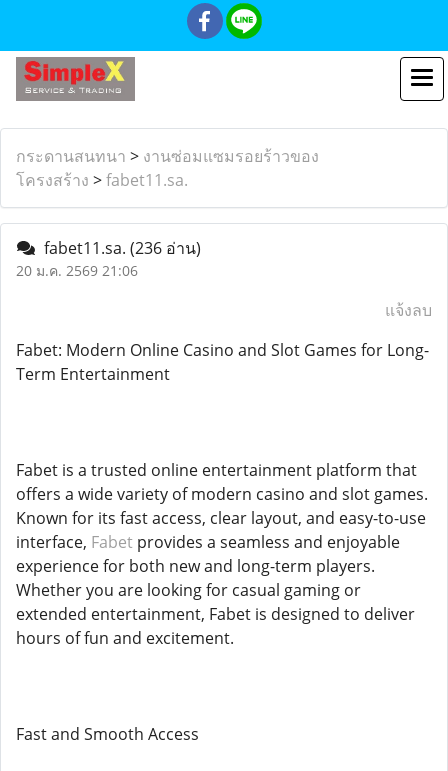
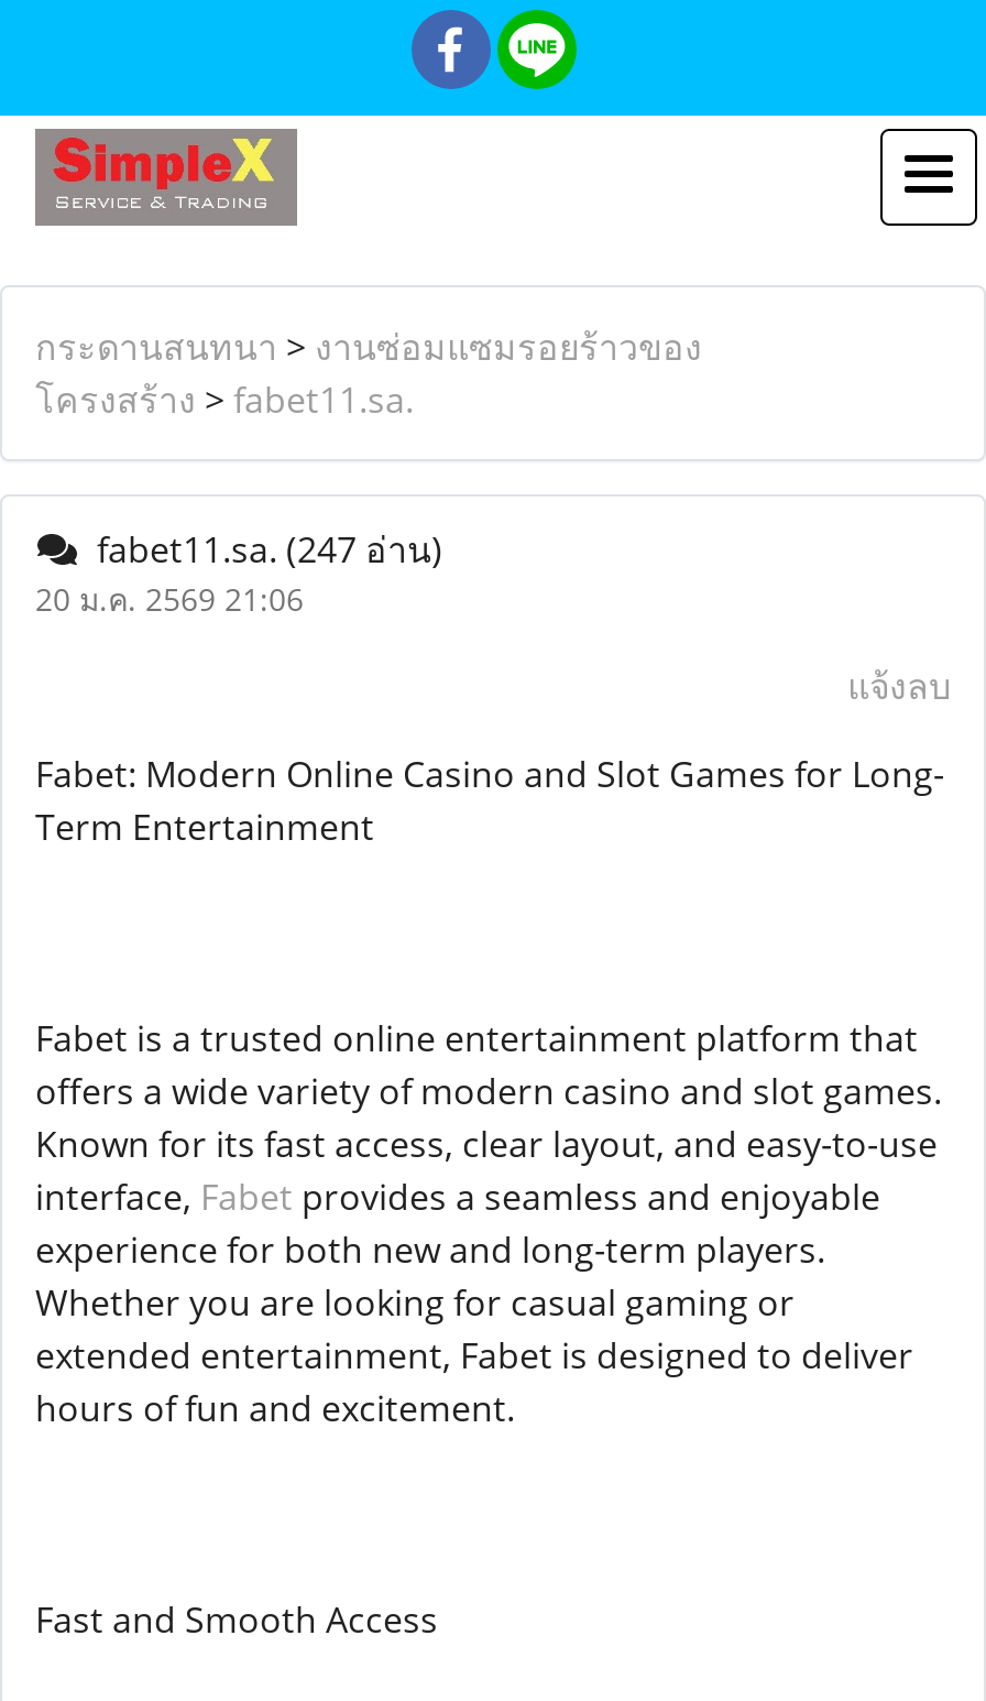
- fabet11.sa. (236 อ่าน)
+ fabet11.sa. (247 อ่าน)
